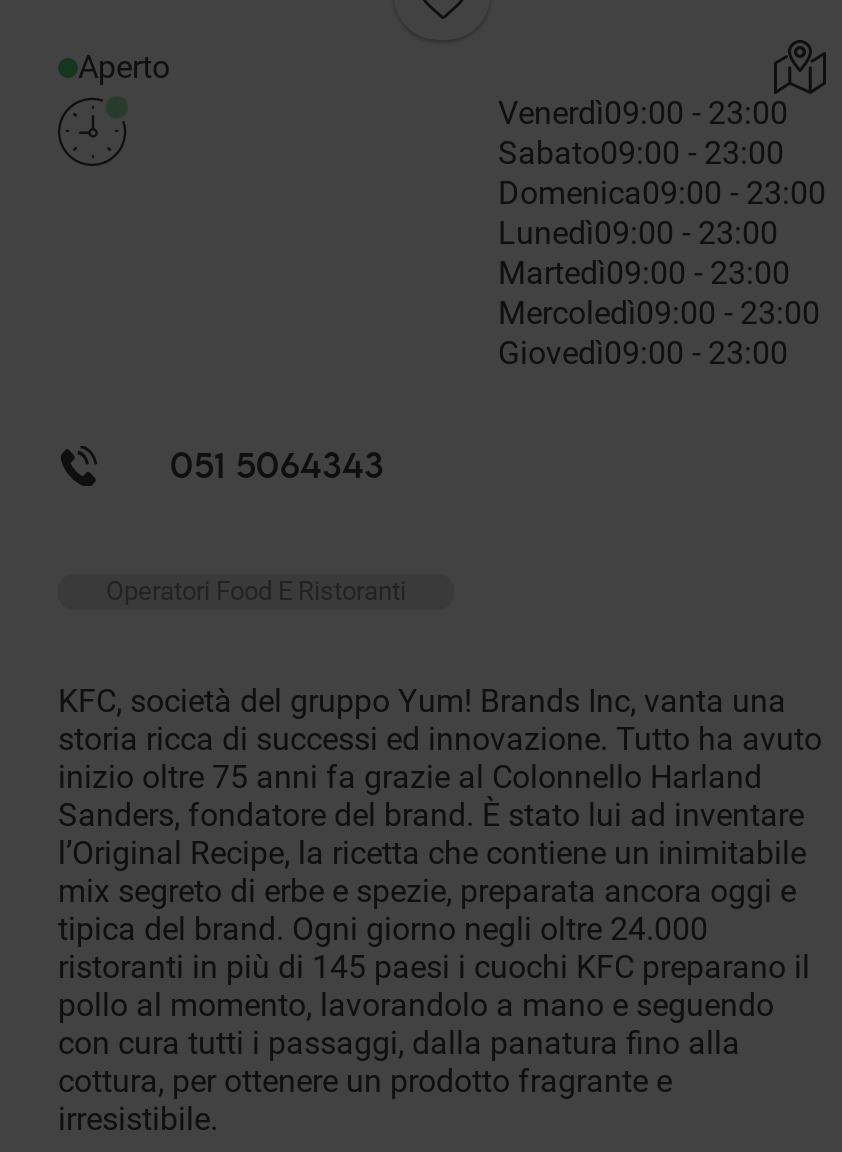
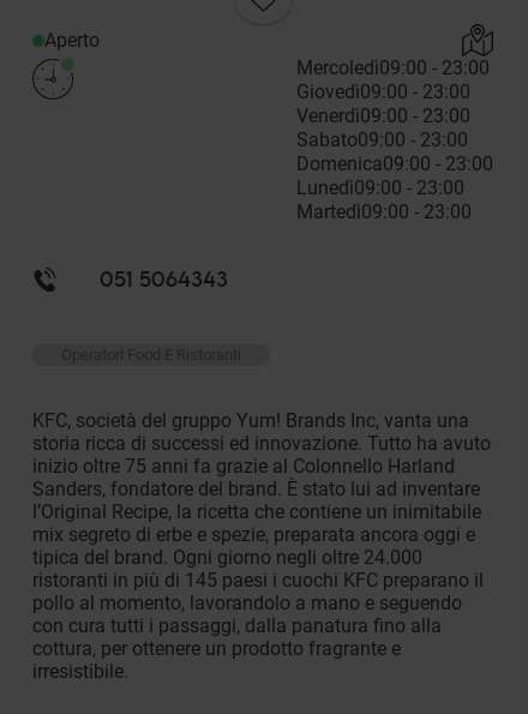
moved down: Venerdì09:00 - 23:00 | Sabato09:00 - 23:00 | Domenica09:00 - 23:00 | Lunedì09:00 - 23:00 | Martedì09:00 - 23:00

moved up: Mercoledì09:00 - 23:00 | Giovedì09:00 - 23:00
